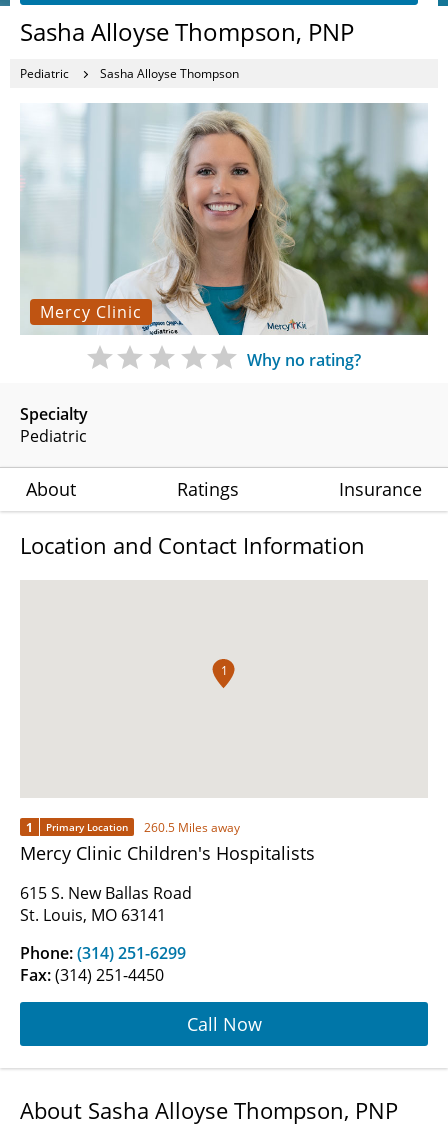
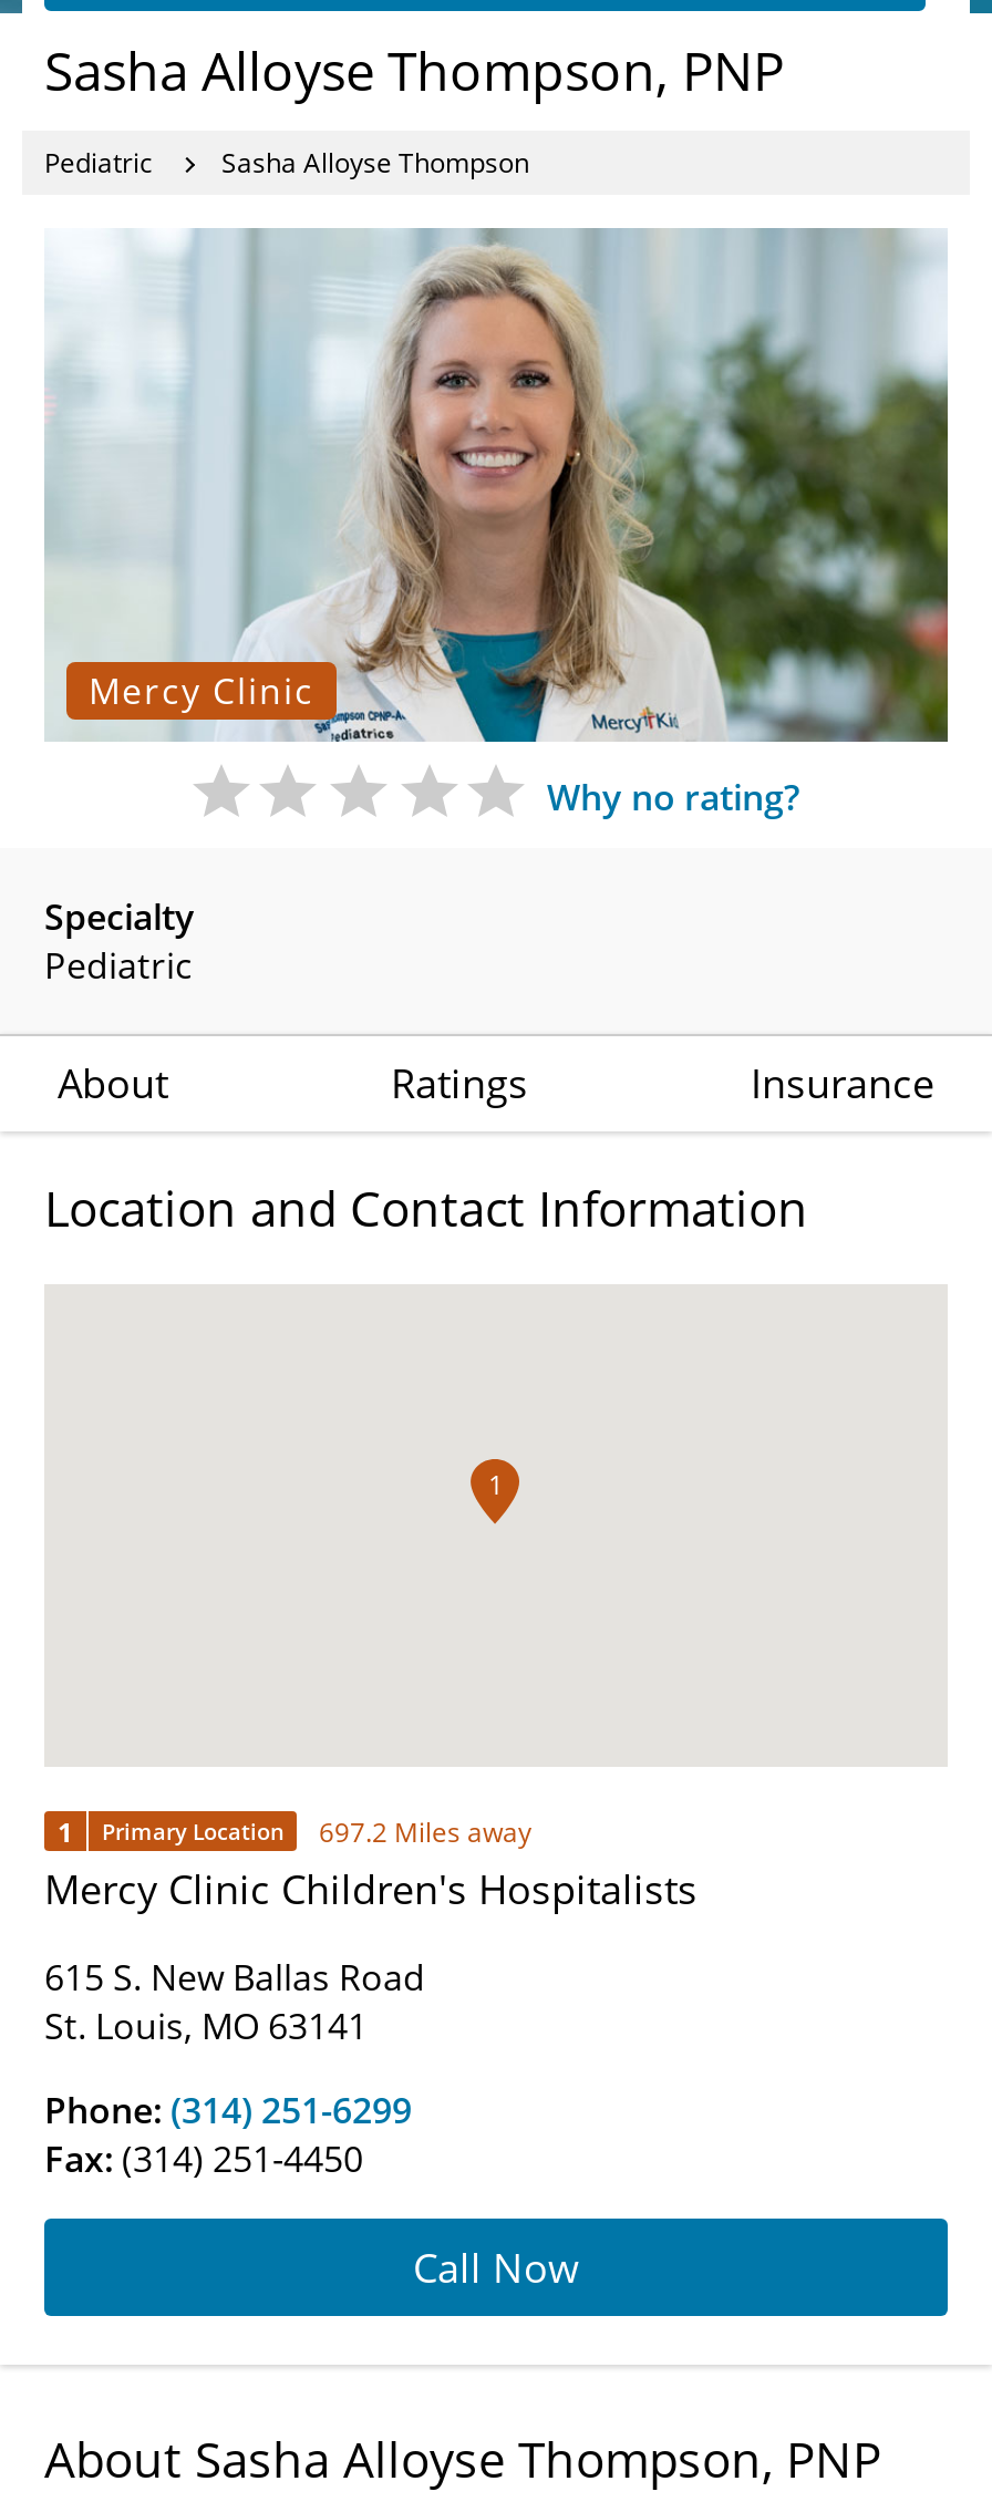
- 1 Primary Location 260.5 Miles away
+ 1 Primary Location 697.2 Miles away
